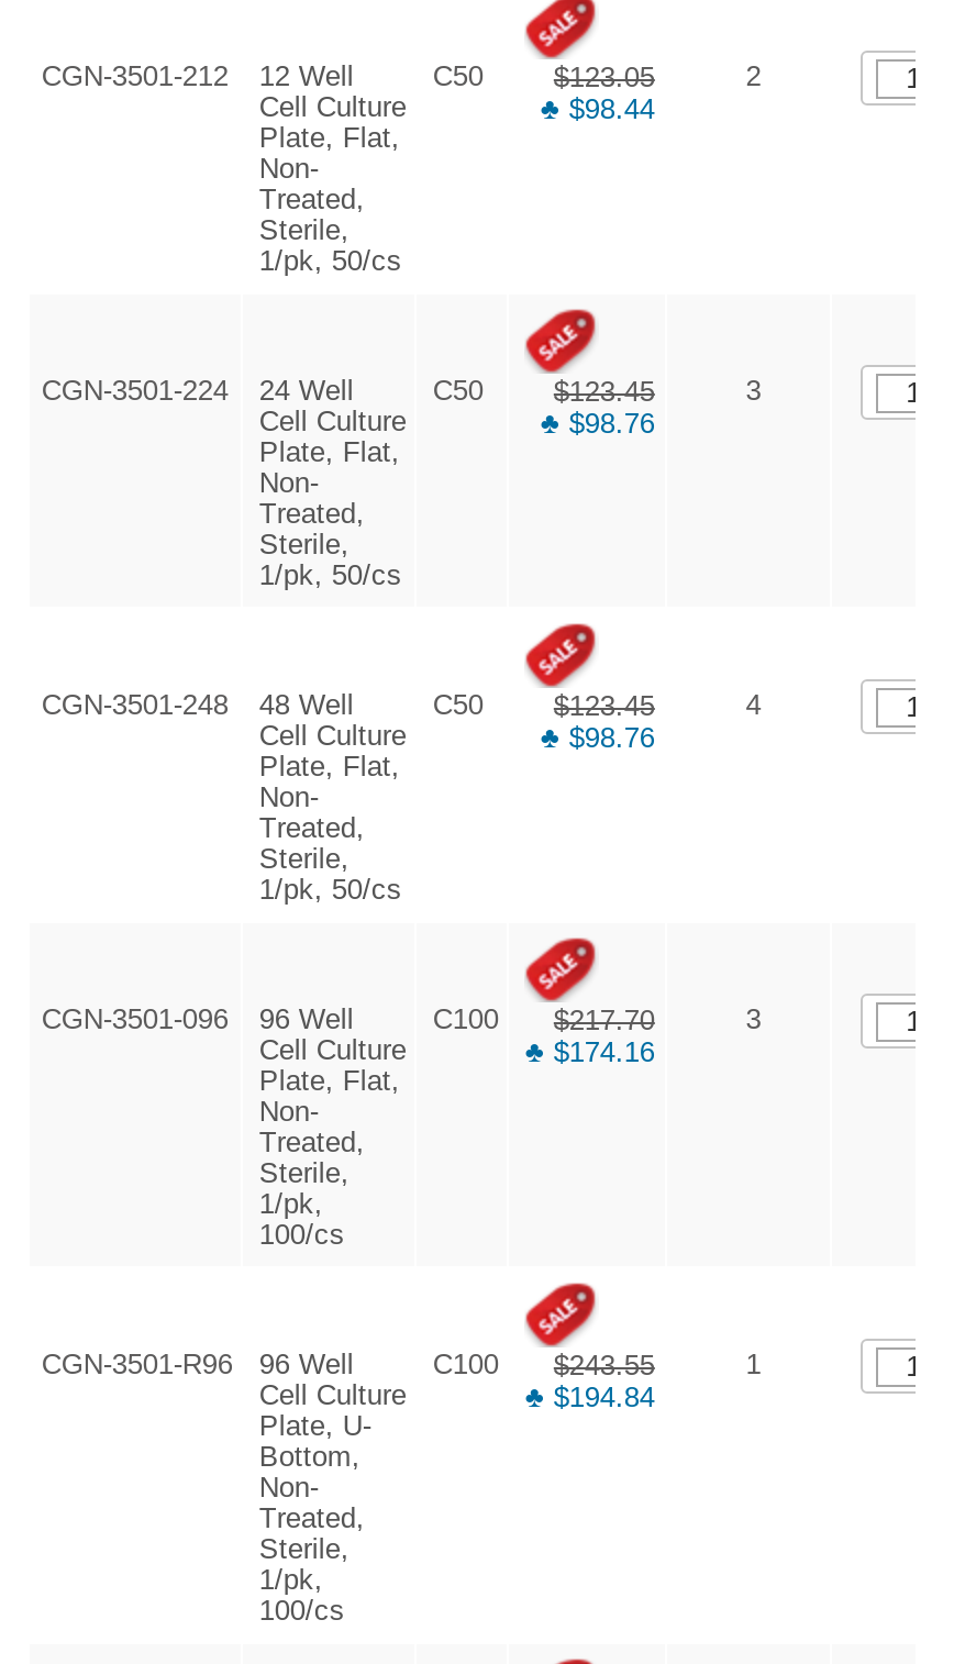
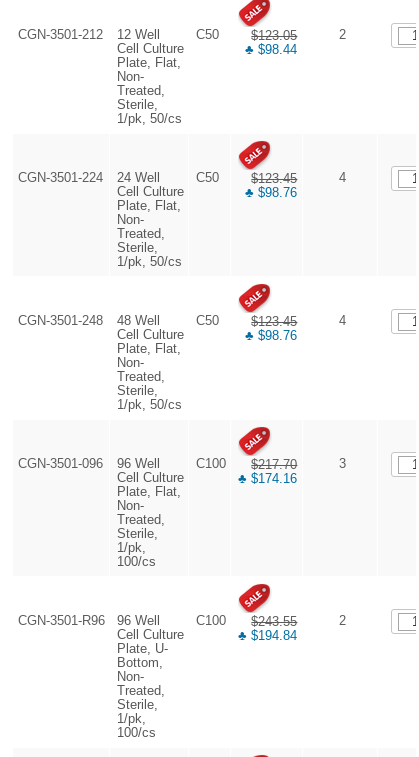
- 3
+ 4

- 1
+ 2
